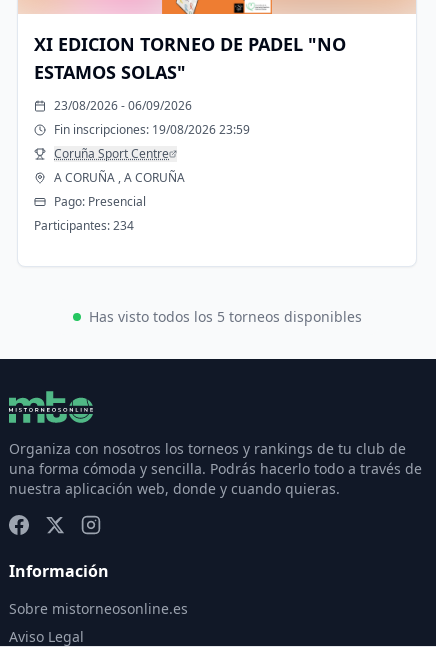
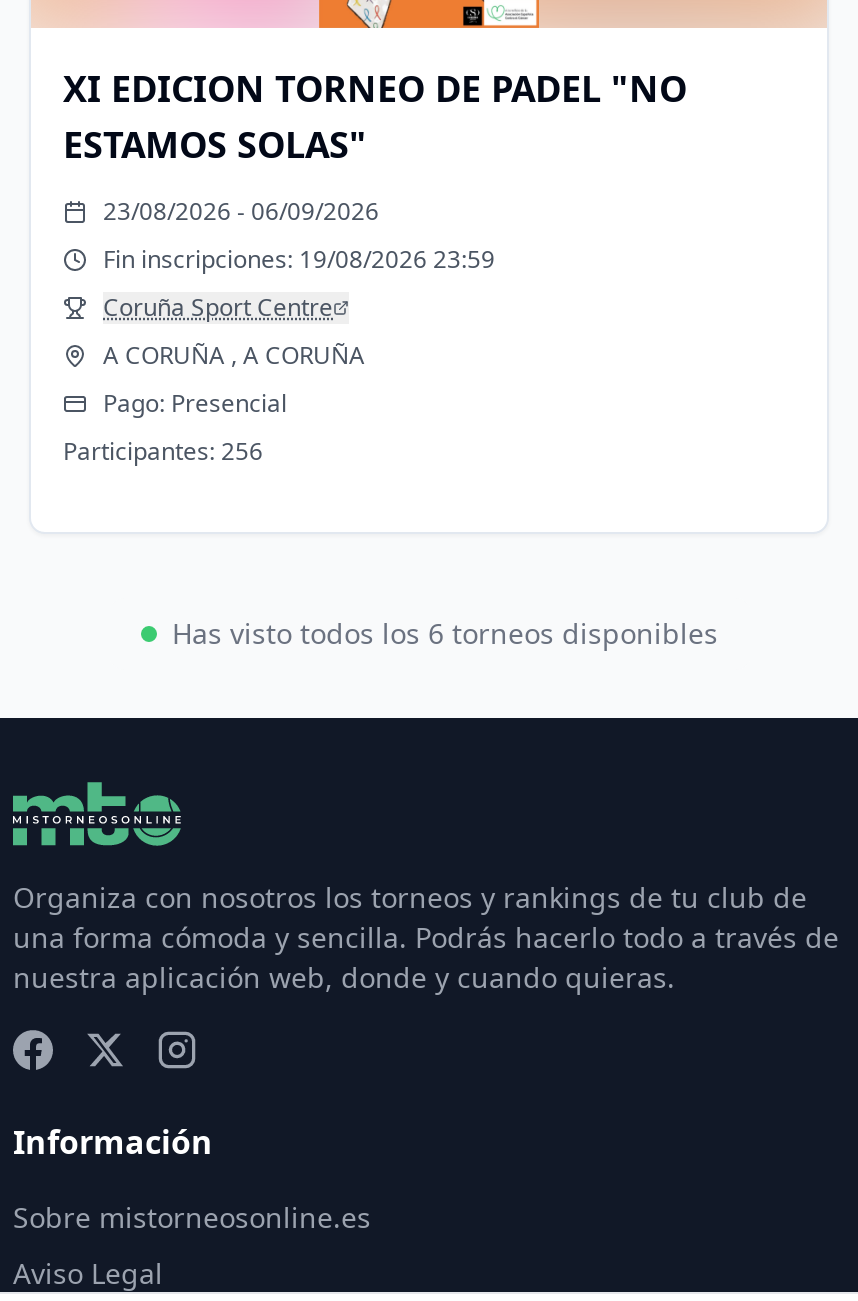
- Participantes: 234
+ Participantes: 256

- Has visto todos los 5 torneos disponibles
+ Has visto todos los 6 torneos disponibles
